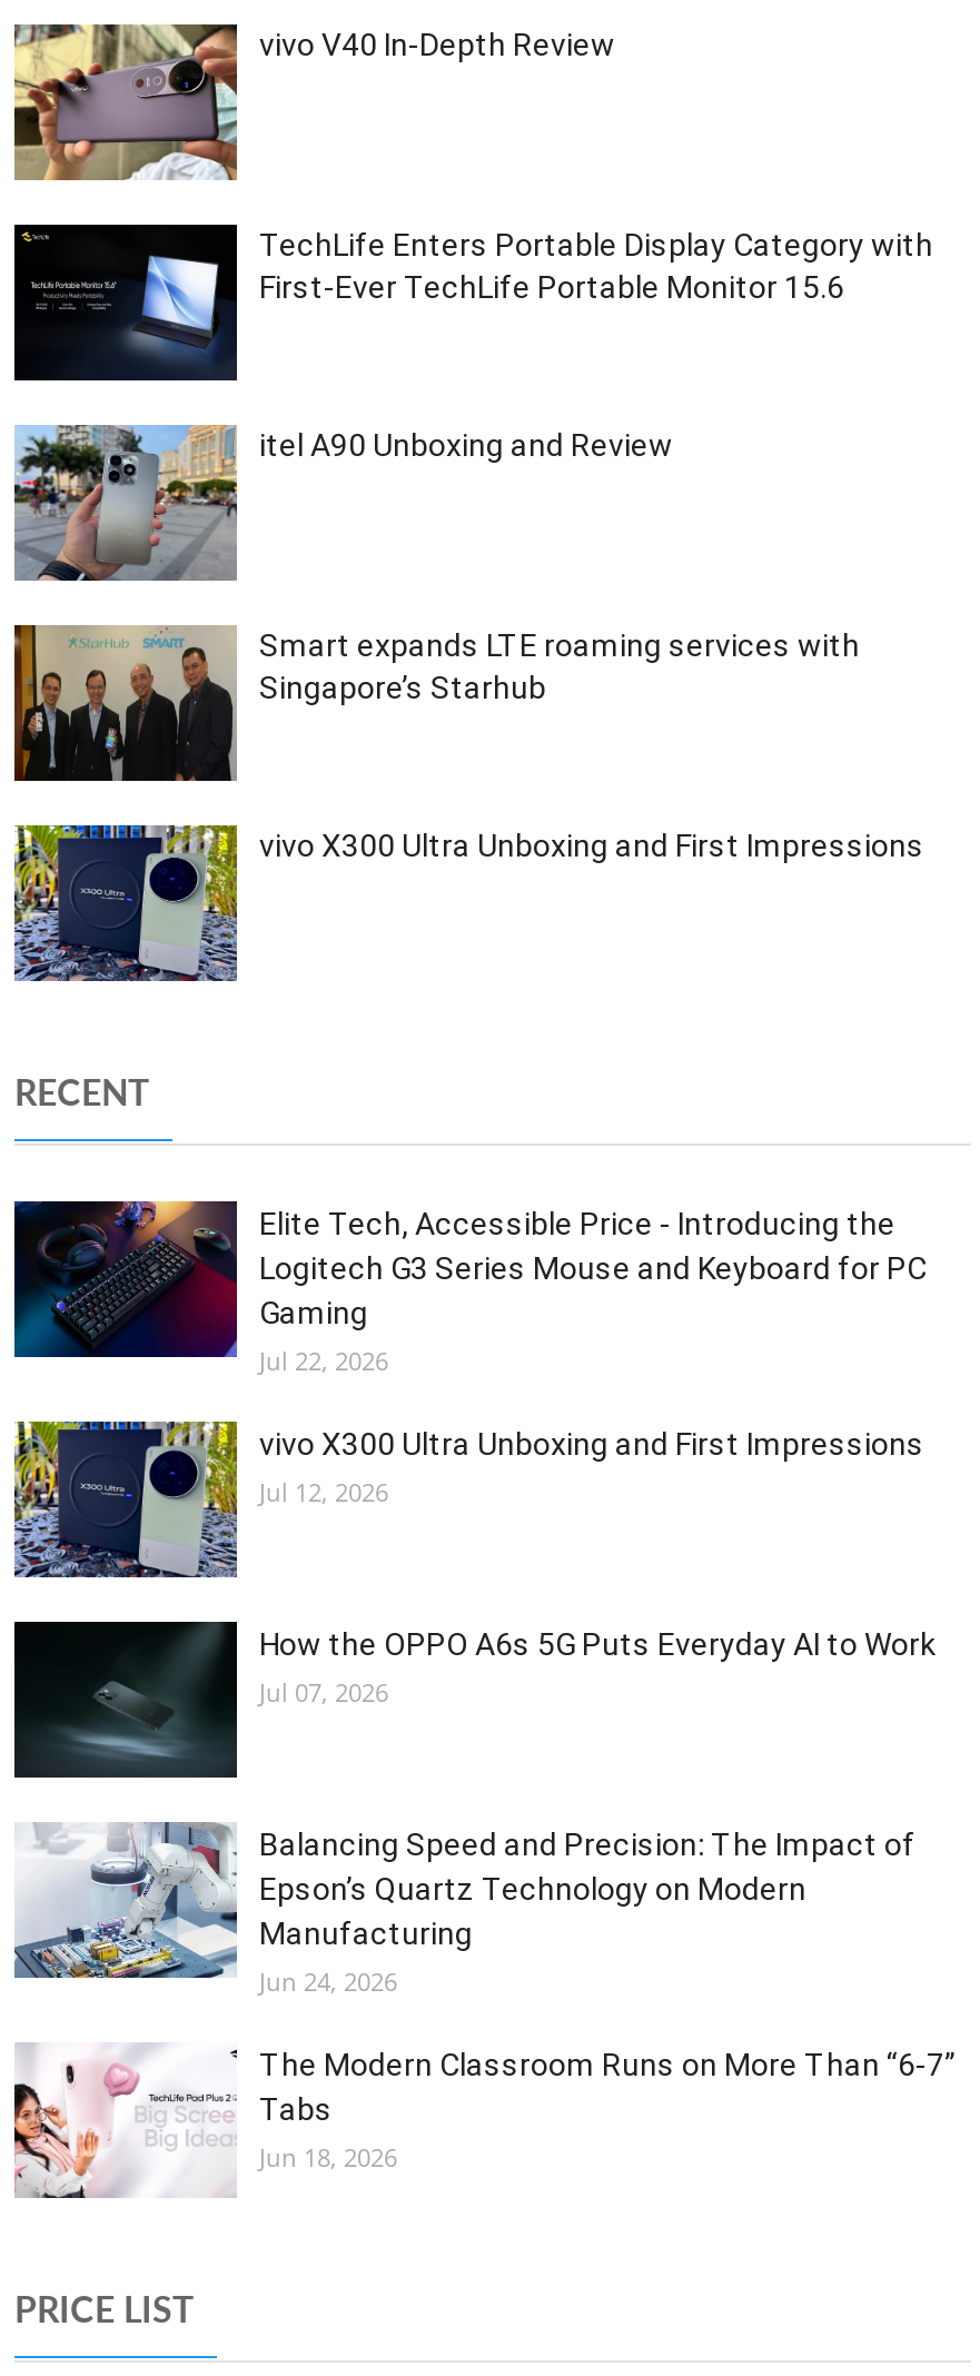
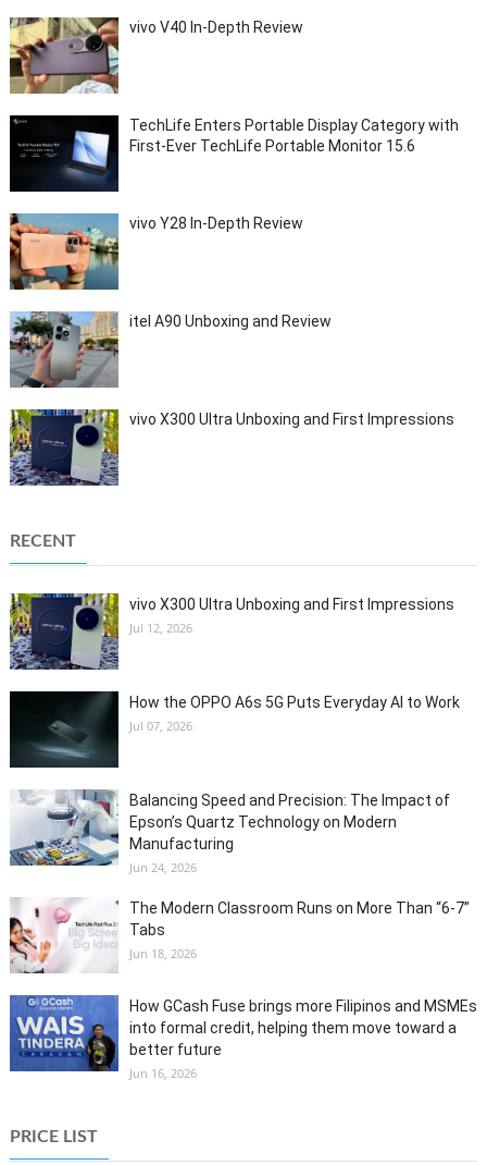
+ [image]
+ vivo Y28 In-Depth Review

moved down: [image] | itel A90 Unboxing and Review

- [image]
- Smart expands LTE roaming services with
- Singapore’s Starhub

- [image]
- Elite Tech, Accessible Price - Introducing the
- Logitech G3 Series Mouse and Keyboard for PC
- Gaming
- Jul 22, 2026

moved up: [image] | vivo X300 Ultra Unboxing and First Impressions | Jul 12, 2026 | ... | Tabs | Jun 18, 2026

+ [image]
+ How GCash Fuse brings more Filipinos and MSMEs
+ into formal credit, helping them move toward a
+ better future
+ Jun 16, 2026
